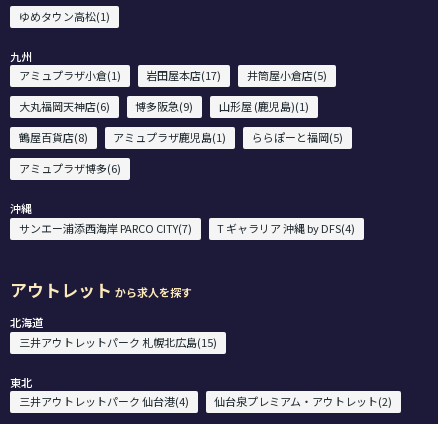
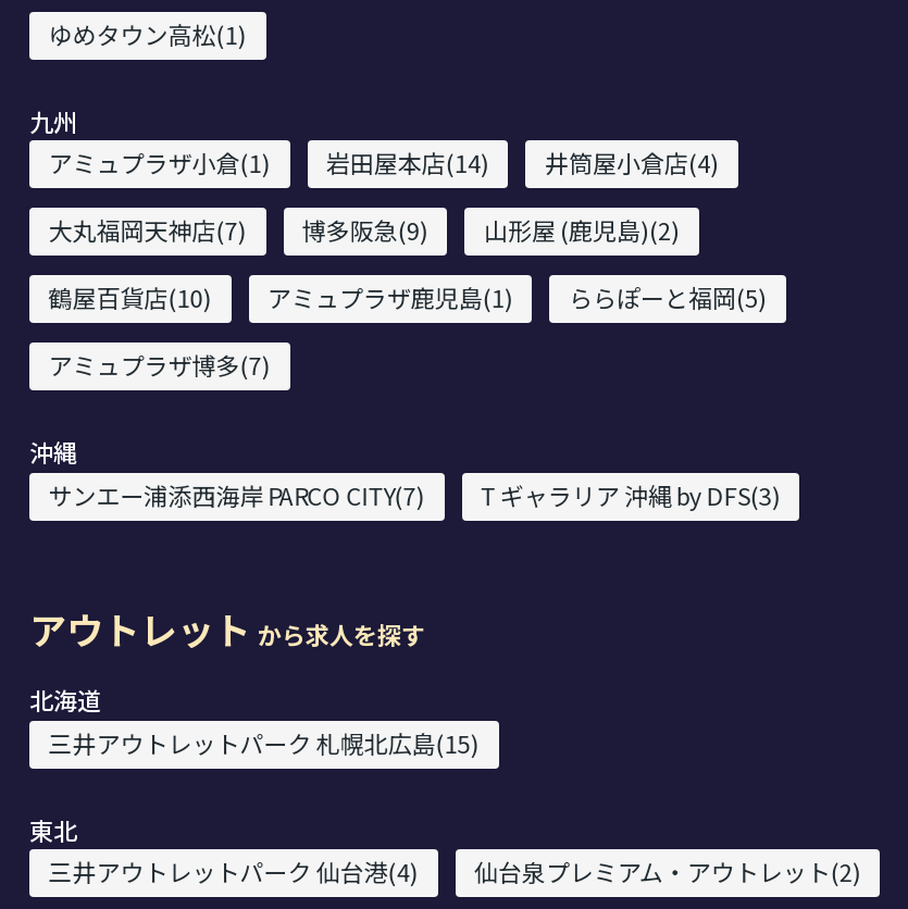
- 岩田屋本店(17)
+ 岩田屋本店(14)

- 井筒屋小倉店(5)
+ 井筒屋小倉店(4)

- 大丸福岡天神店(6)
+ 大丸福岡天神店(7)

- 山形屋 (鹿児島)(1)
+ 山形屋 (鹿児島)(2)

- 鶴屋百貨店(8) アミュプラザ鹿児島(1) ららぽーと福岡(5)
+ 鶴屋百貨店(10) アミュプラザ鹿児島(1) ららぽーと福岡(5)

- アミュプラザ博多(6)
+ アミュプラザ博多(7)

- T ギャラリア 沖縄 by DFS(4)
+ T ギャラリア 沖縄 by DFS(3)
